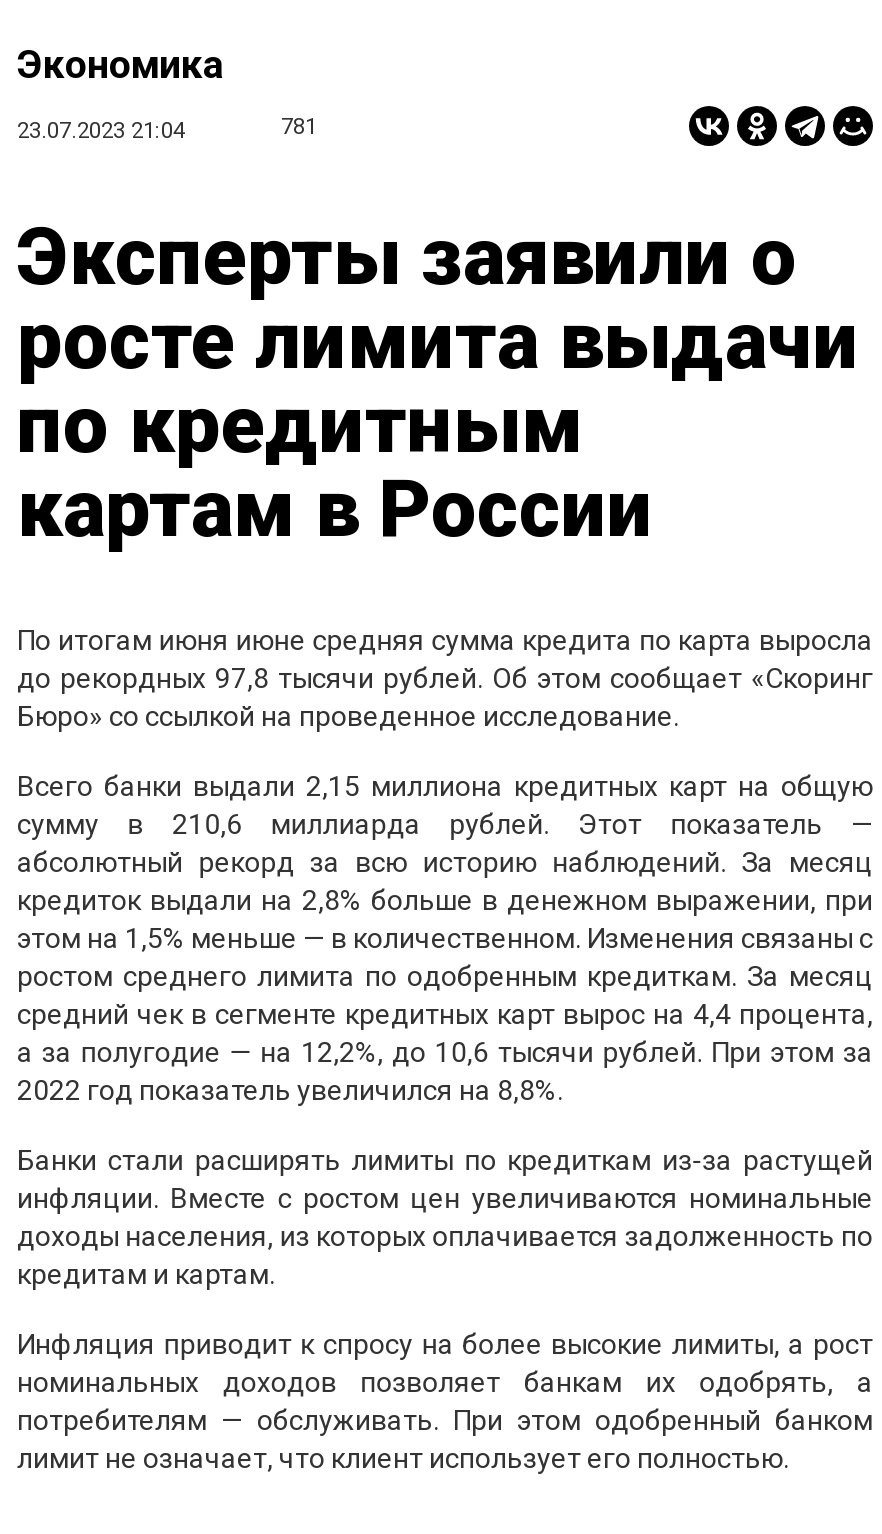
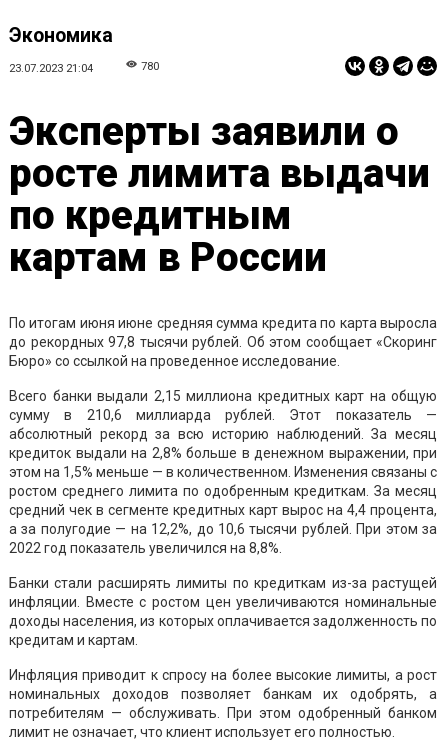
- 781
+ 780
